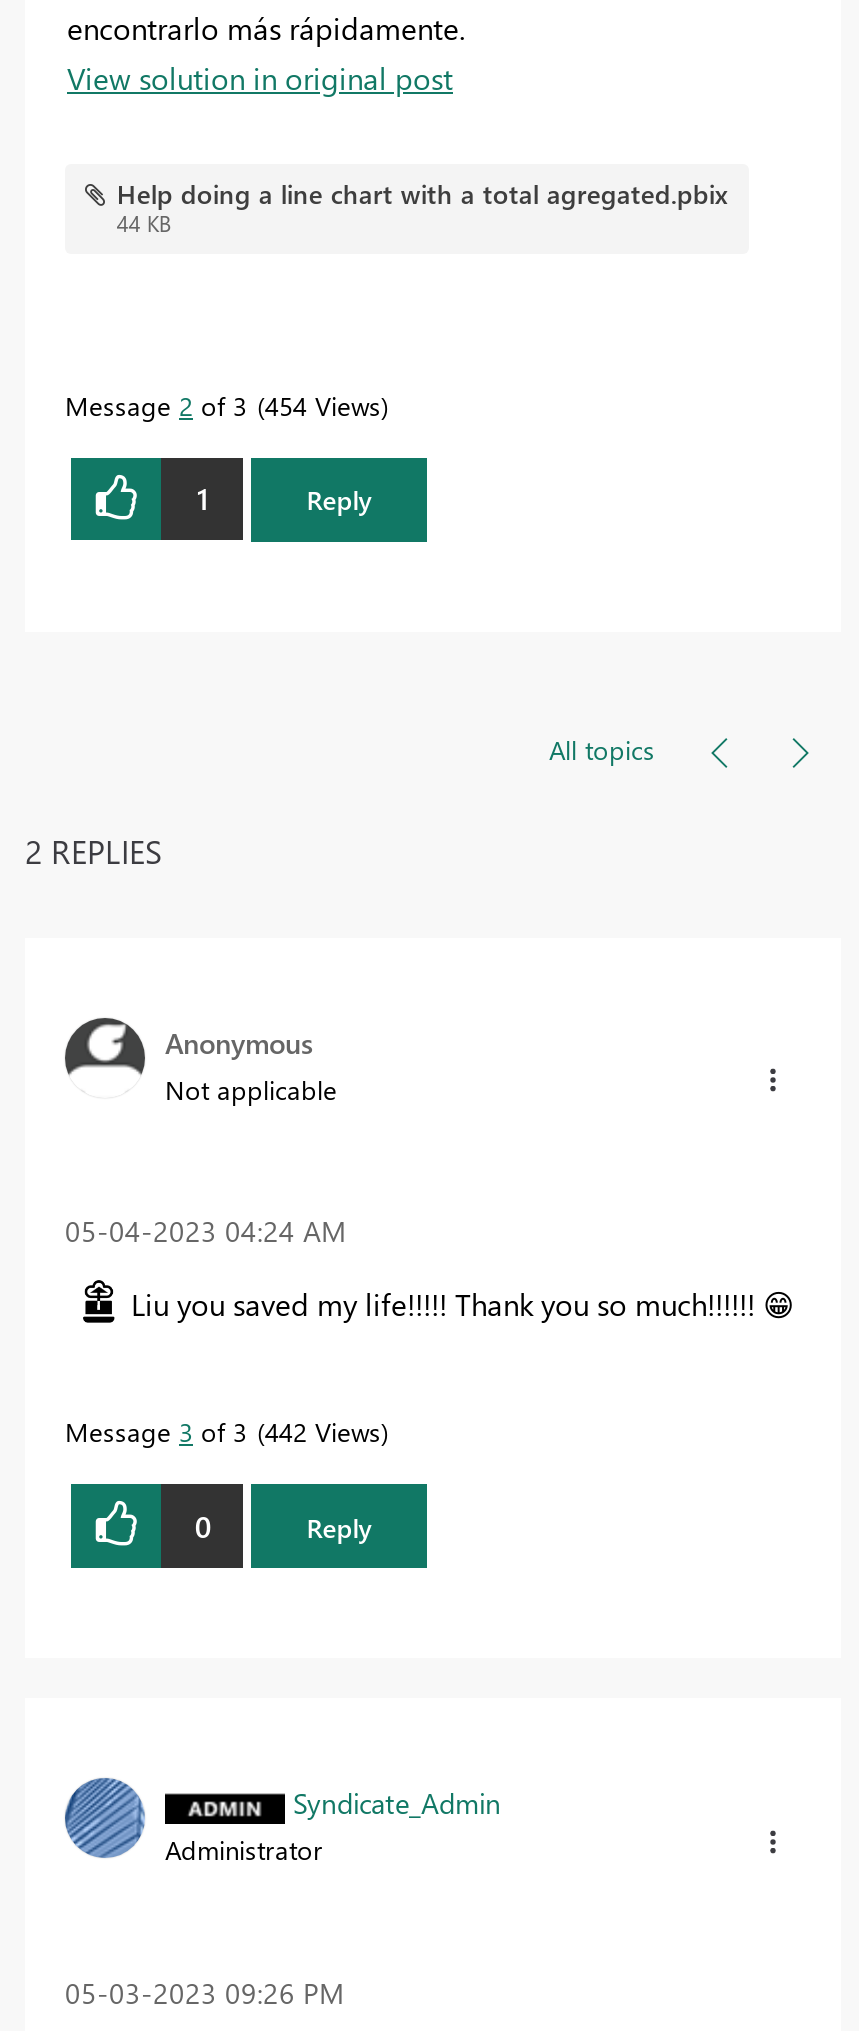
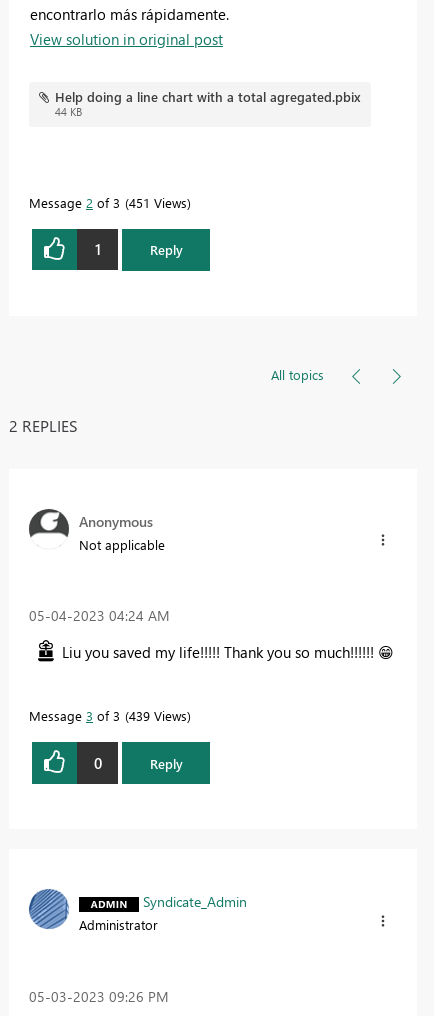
- Message 2 of 3 454 Views
+ Message 2 of 3 451 Views

- Message 3 of 3 442 Views
+ Message 3 of 3 439 Views
